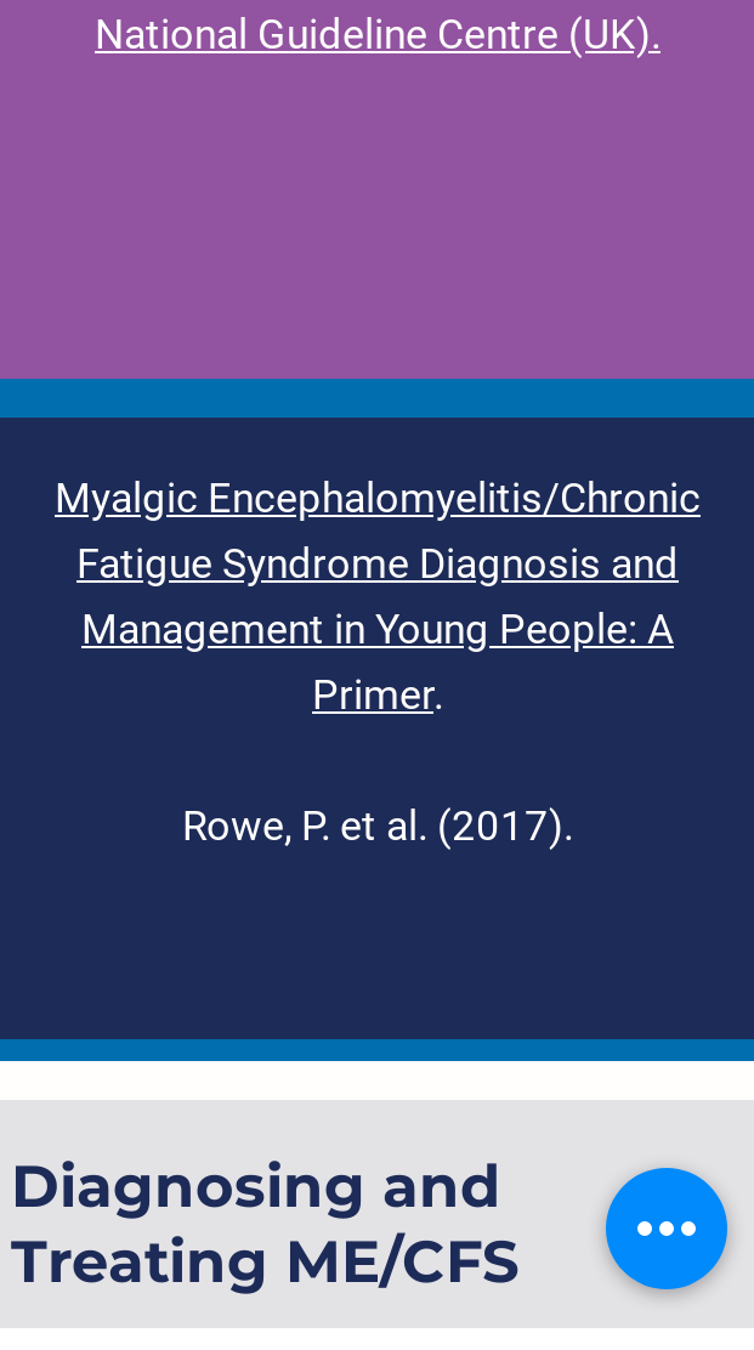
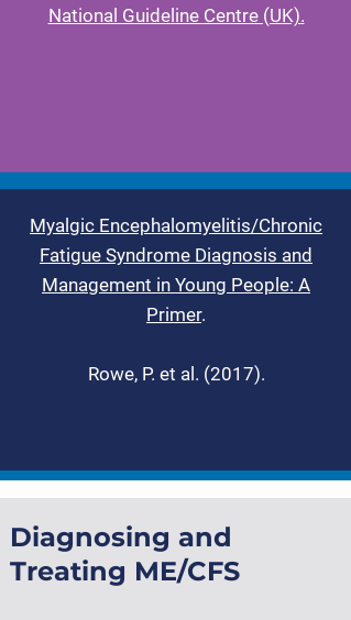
- [image]
